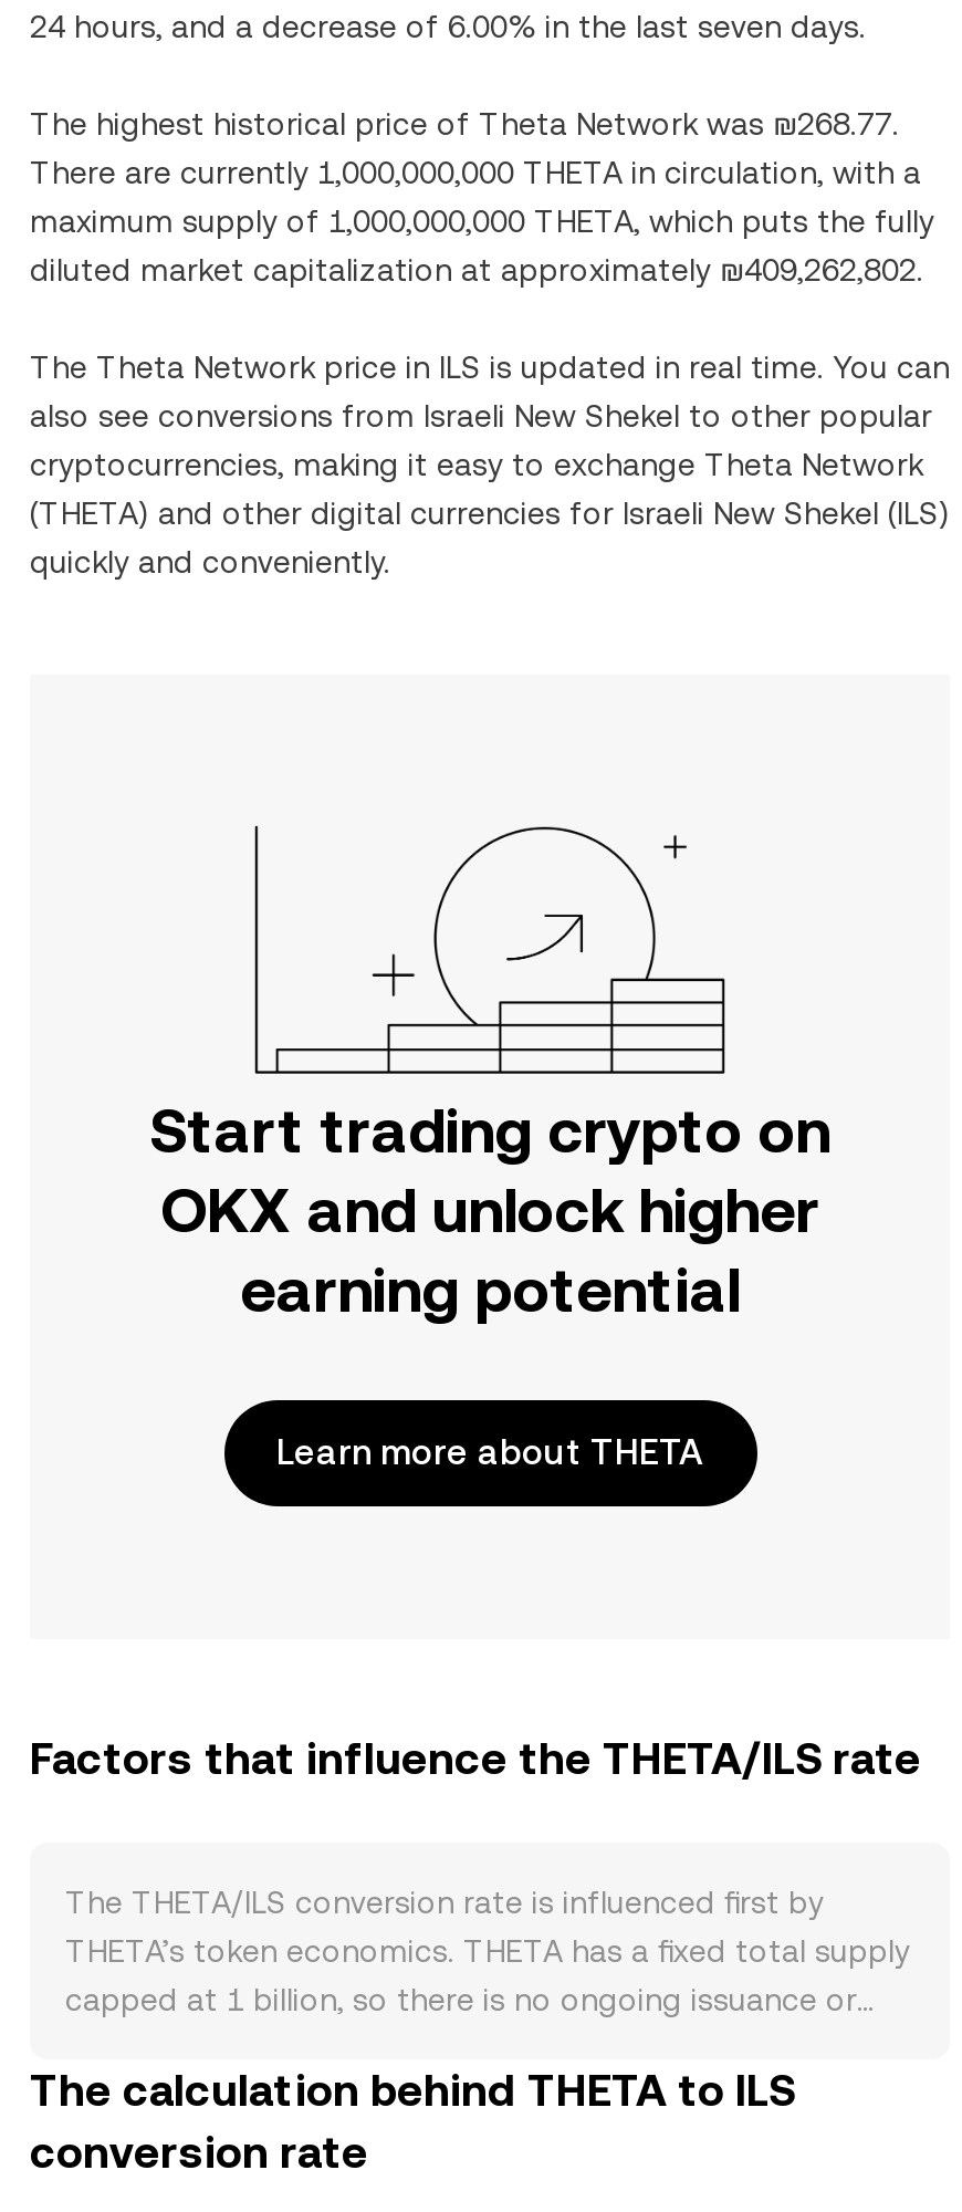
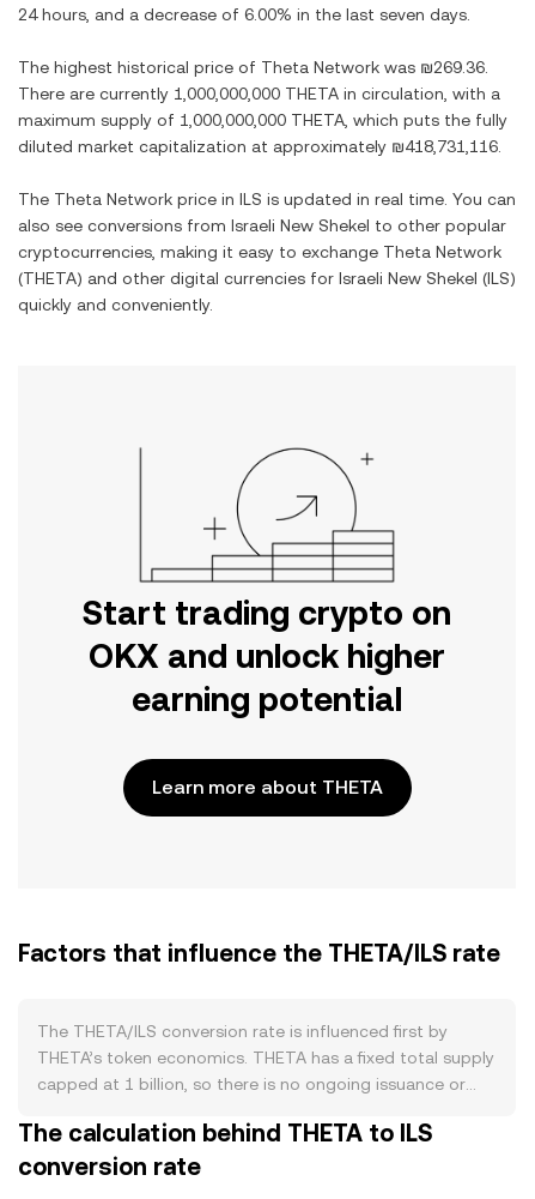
- The highest historical price of Theta Network was ₪268.77.
+ The highest historical price of Theta Network was ₪269.36.

- diluted market capitalization at approximately ₪409,262,802.
+ diluted market capitalization at approximately ₪418,731,116.
